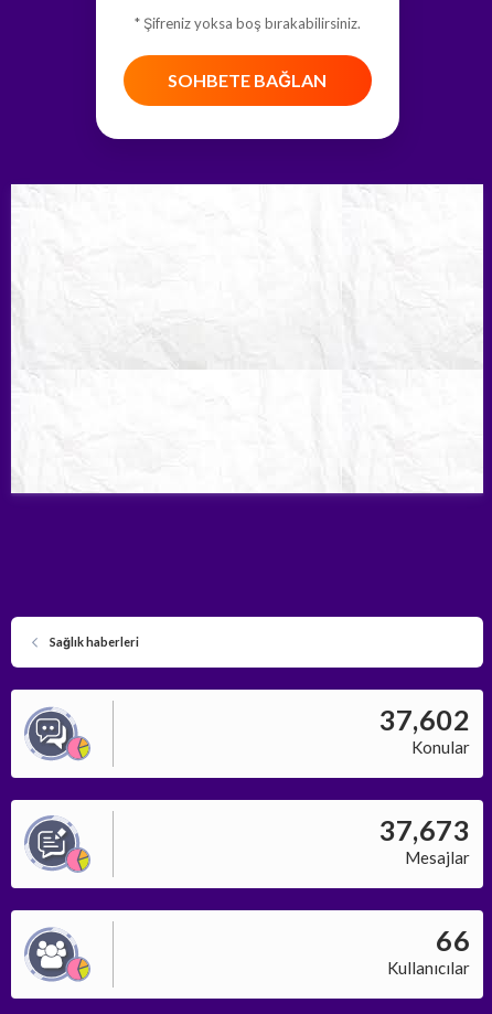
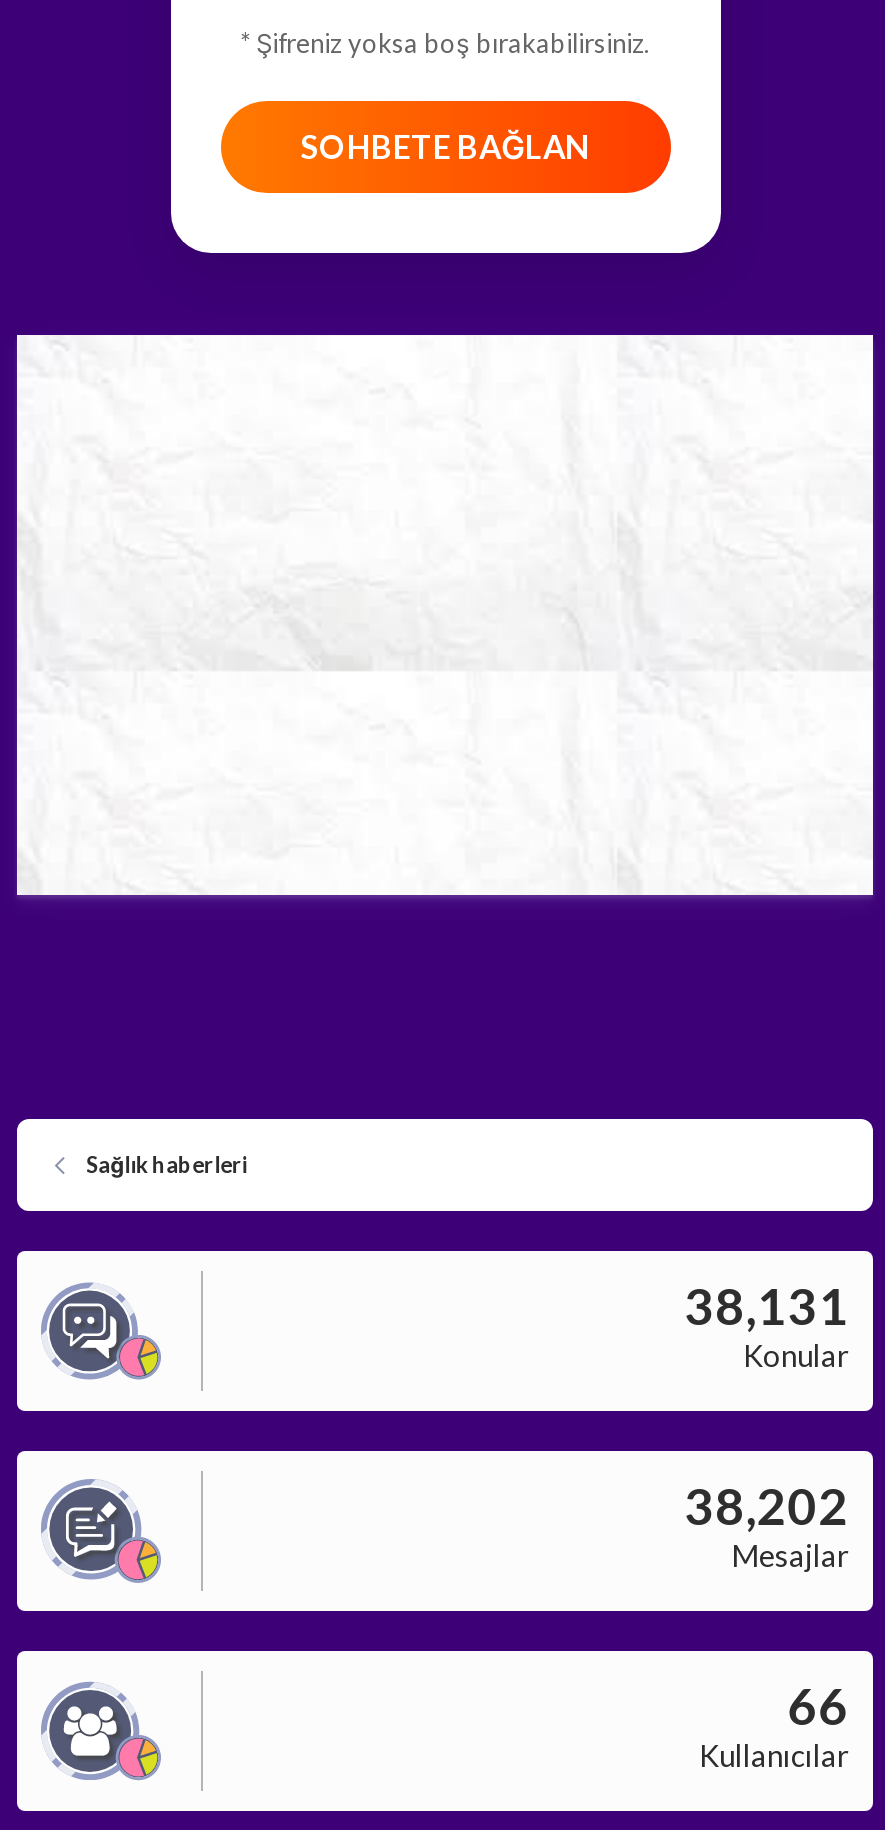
- 37,602
+ 38,131

- 37,673
+ 38,202
